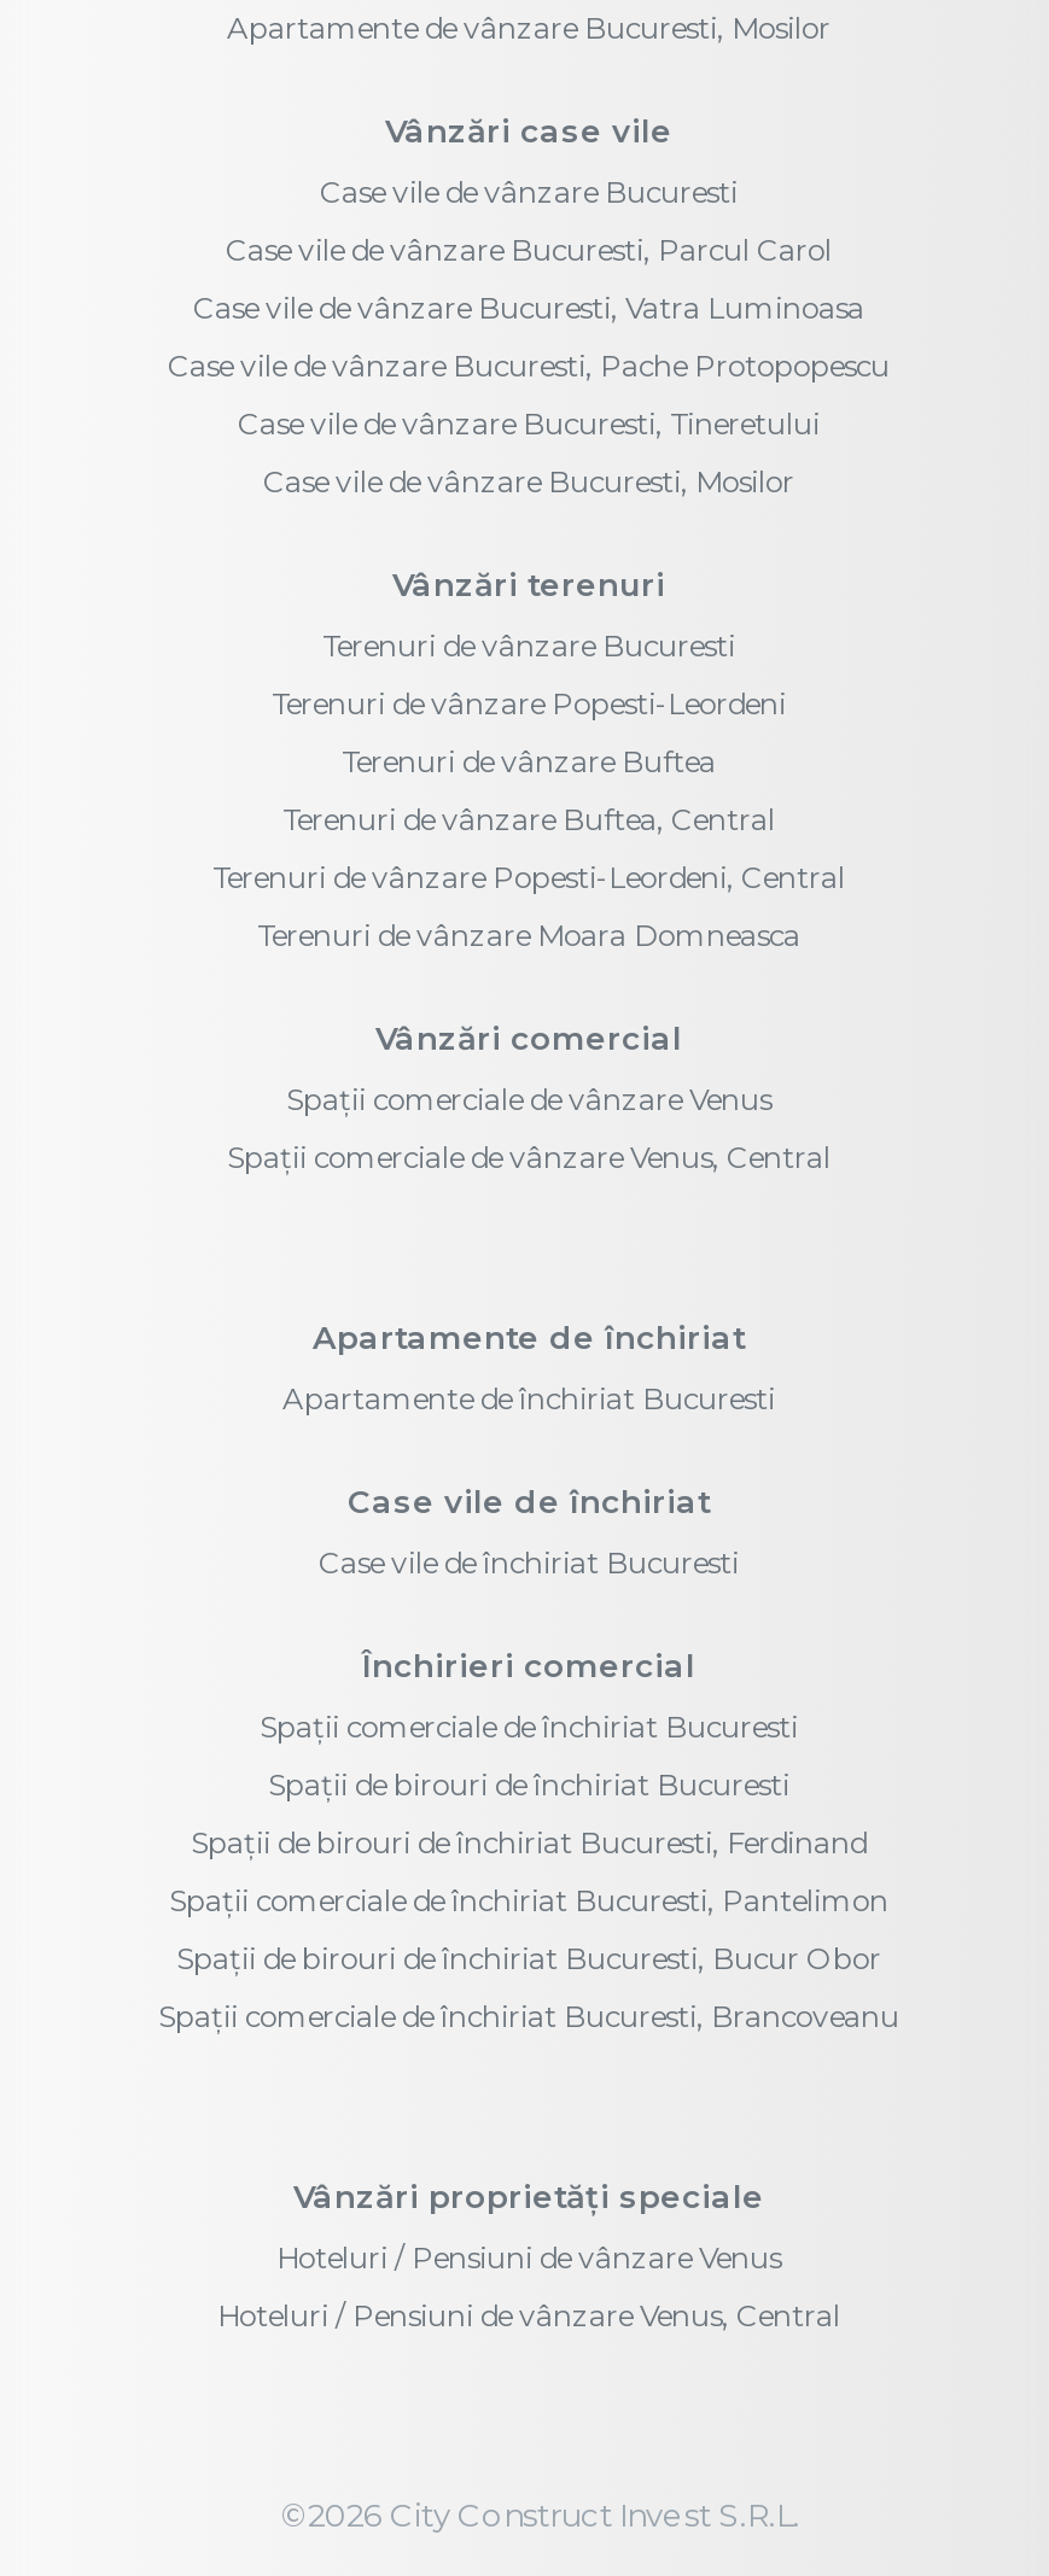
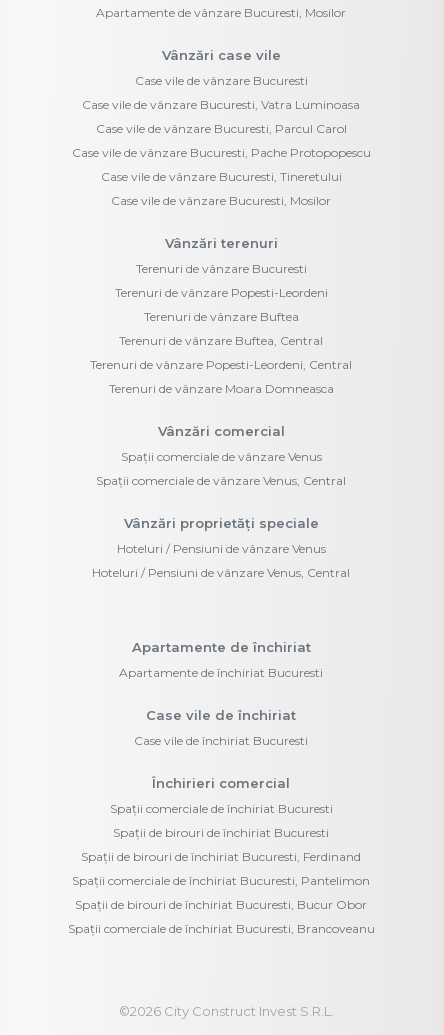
moved down: Case vile de vânzare Bucuresti, Parcul Carol

moved down: Apartamente de închiriat | Apartamente de închiriat Bucuresti | Case vile de închiriat | ... | Spații de birouri de închiriat Bucuresti, Bucur Obor | Spații comerciale de închiriat Bucuresti, Brancoveanu

moved up: Vânzări proprietăți speciale | Hoteluri / Pensiuni de vânzare Venus | Hoteluri / Pensiuni de vânzare Venus, Central
